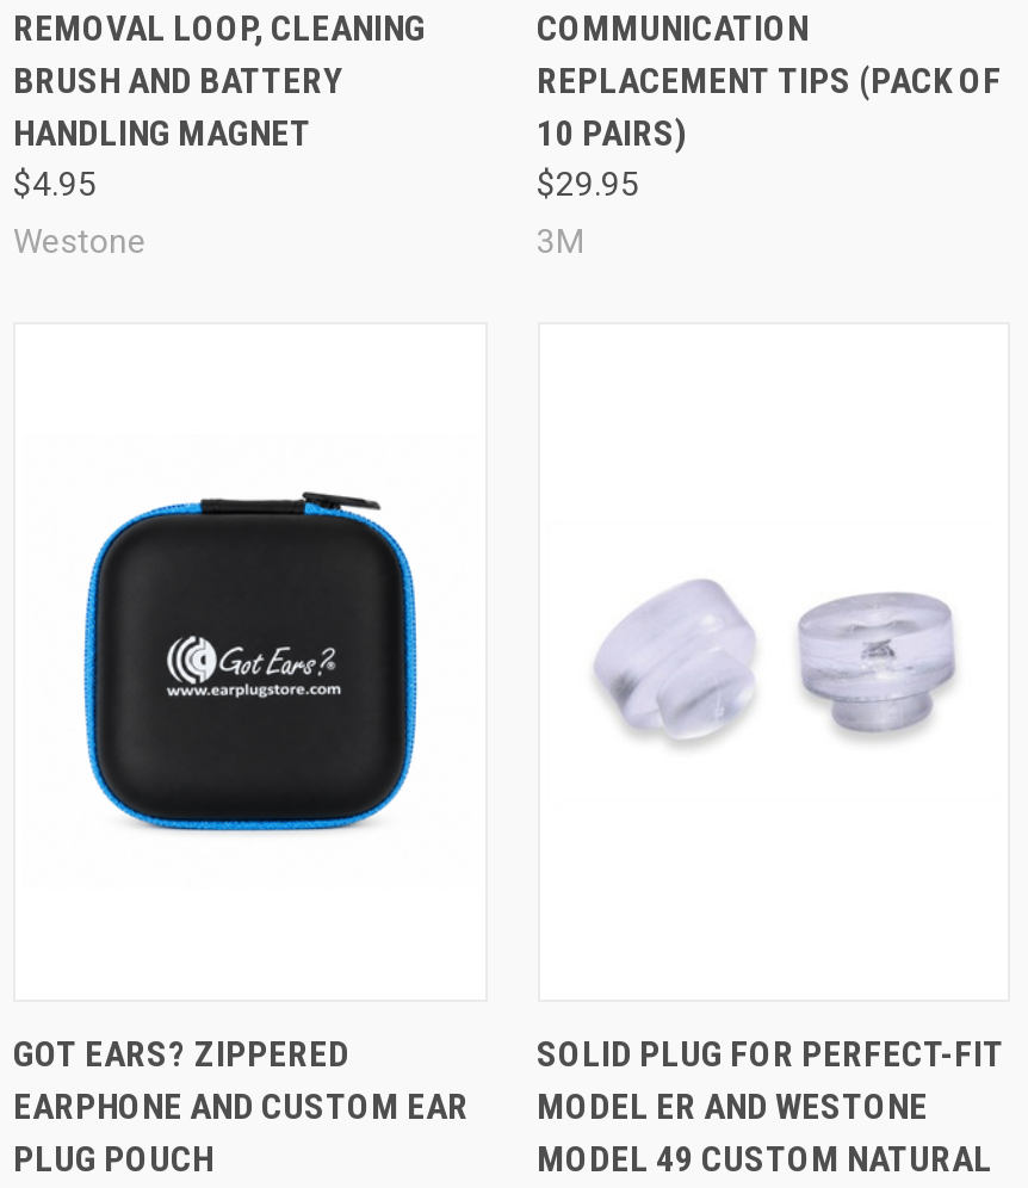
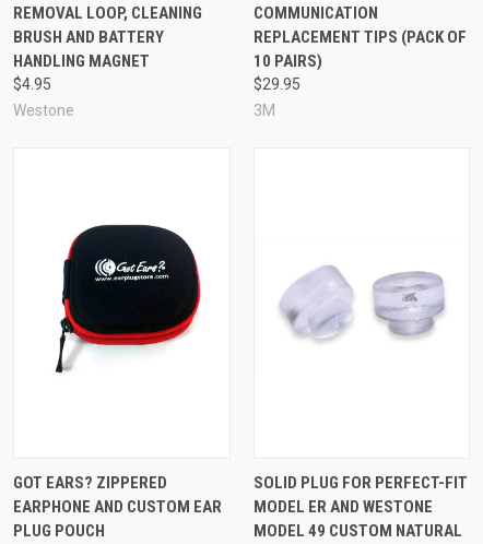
- [image]
+ [image]
